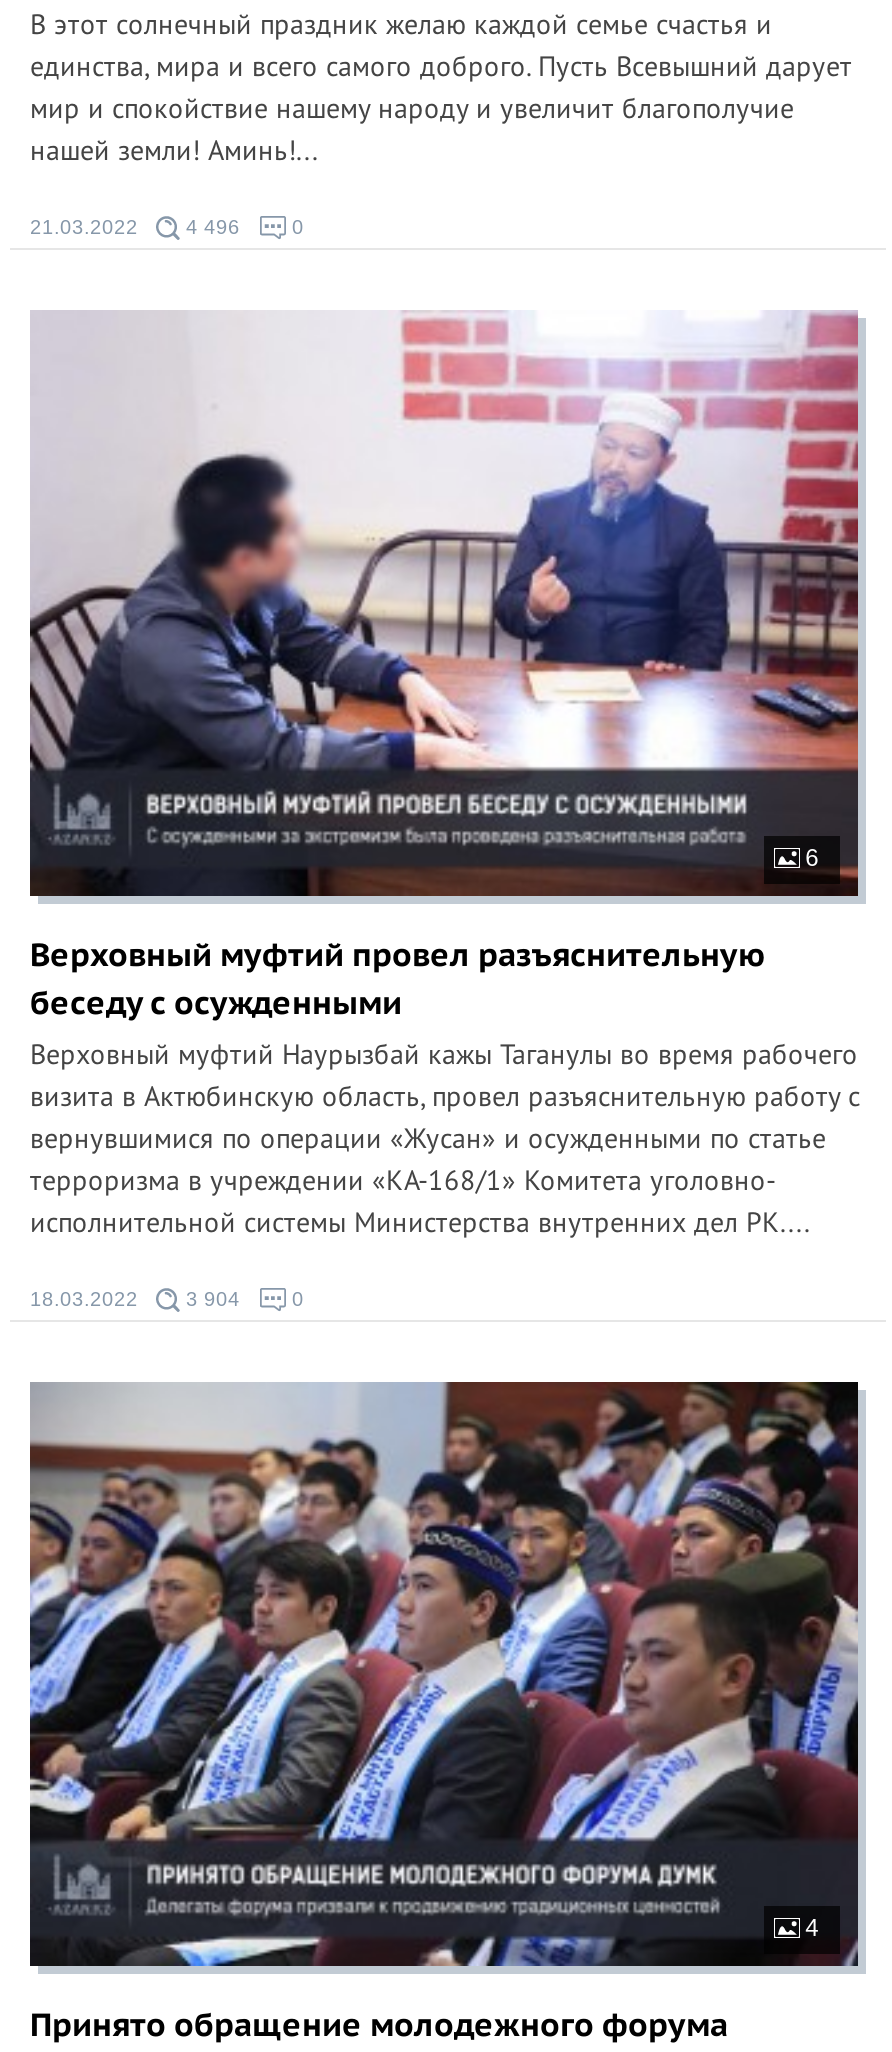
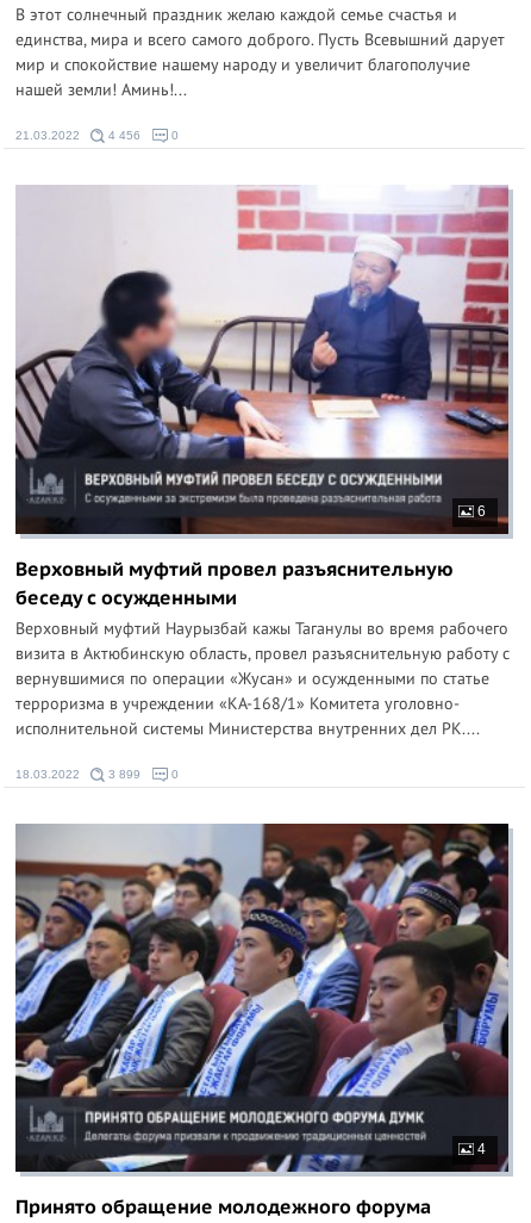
- 21.03.2022 4 496
+ 21.03.2022 4 456

- 18.03.2022 3 904
+ 18.03.2022 3 899
